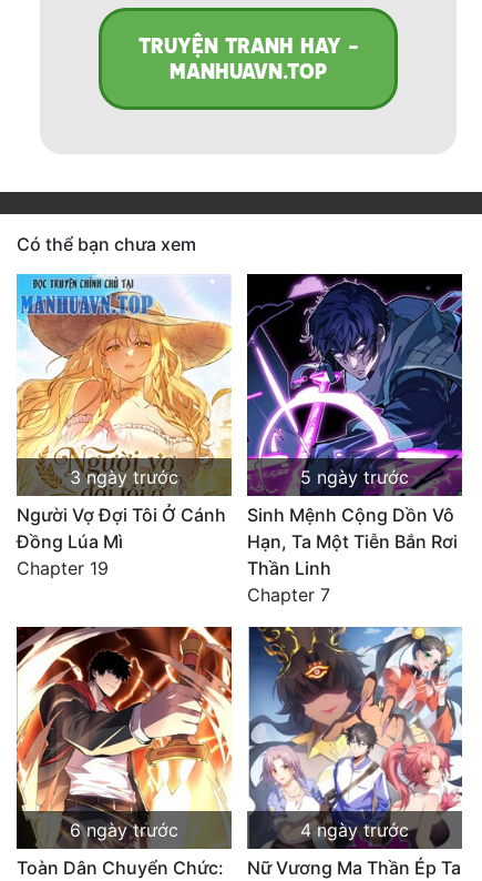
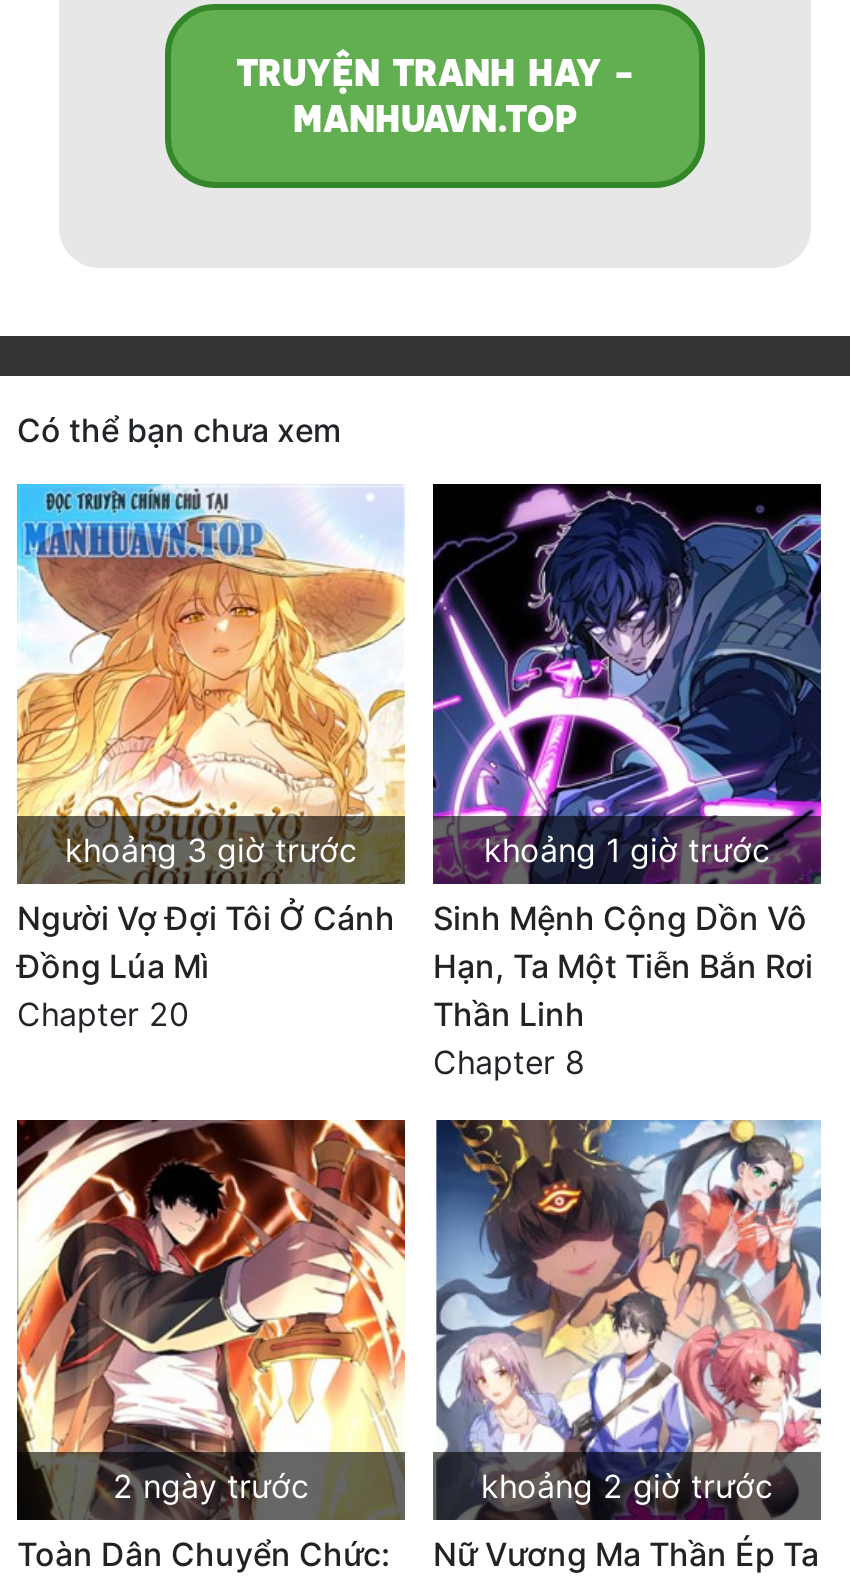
- 3 ngày trước
+ khoảng 3 giờ trước

- 5 ngày trước
+ khoảng 1 giờ trước

- Chapter 19
+ Chapter 20

- Chapter 7
+ Chapter 8

- 6 ngày trước
+ 2 ngày trước

- 4 ngày trước
+ khoảng 2 giờ trước
